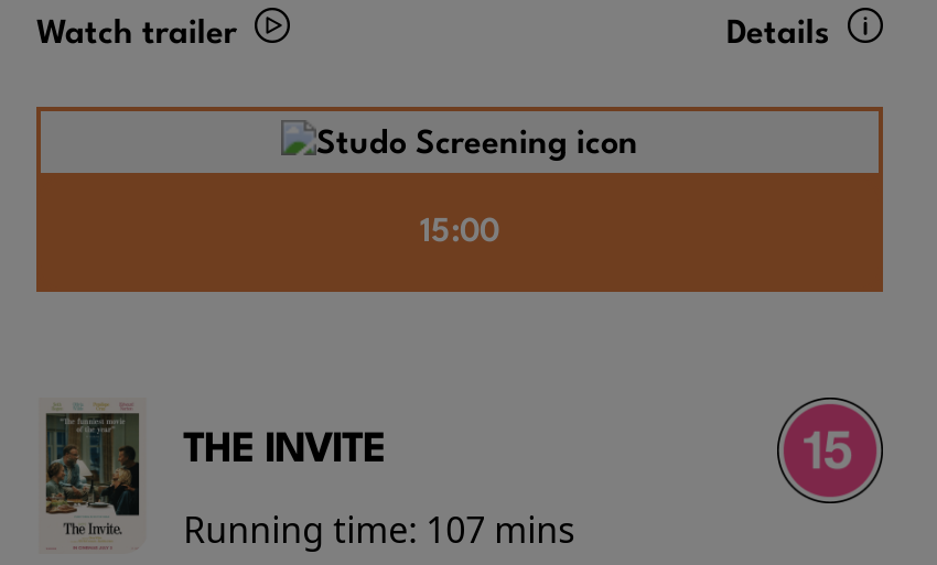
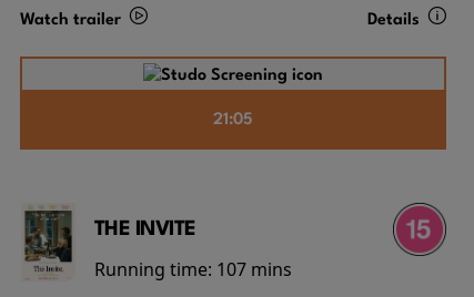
- 15:00
+ 21:05
